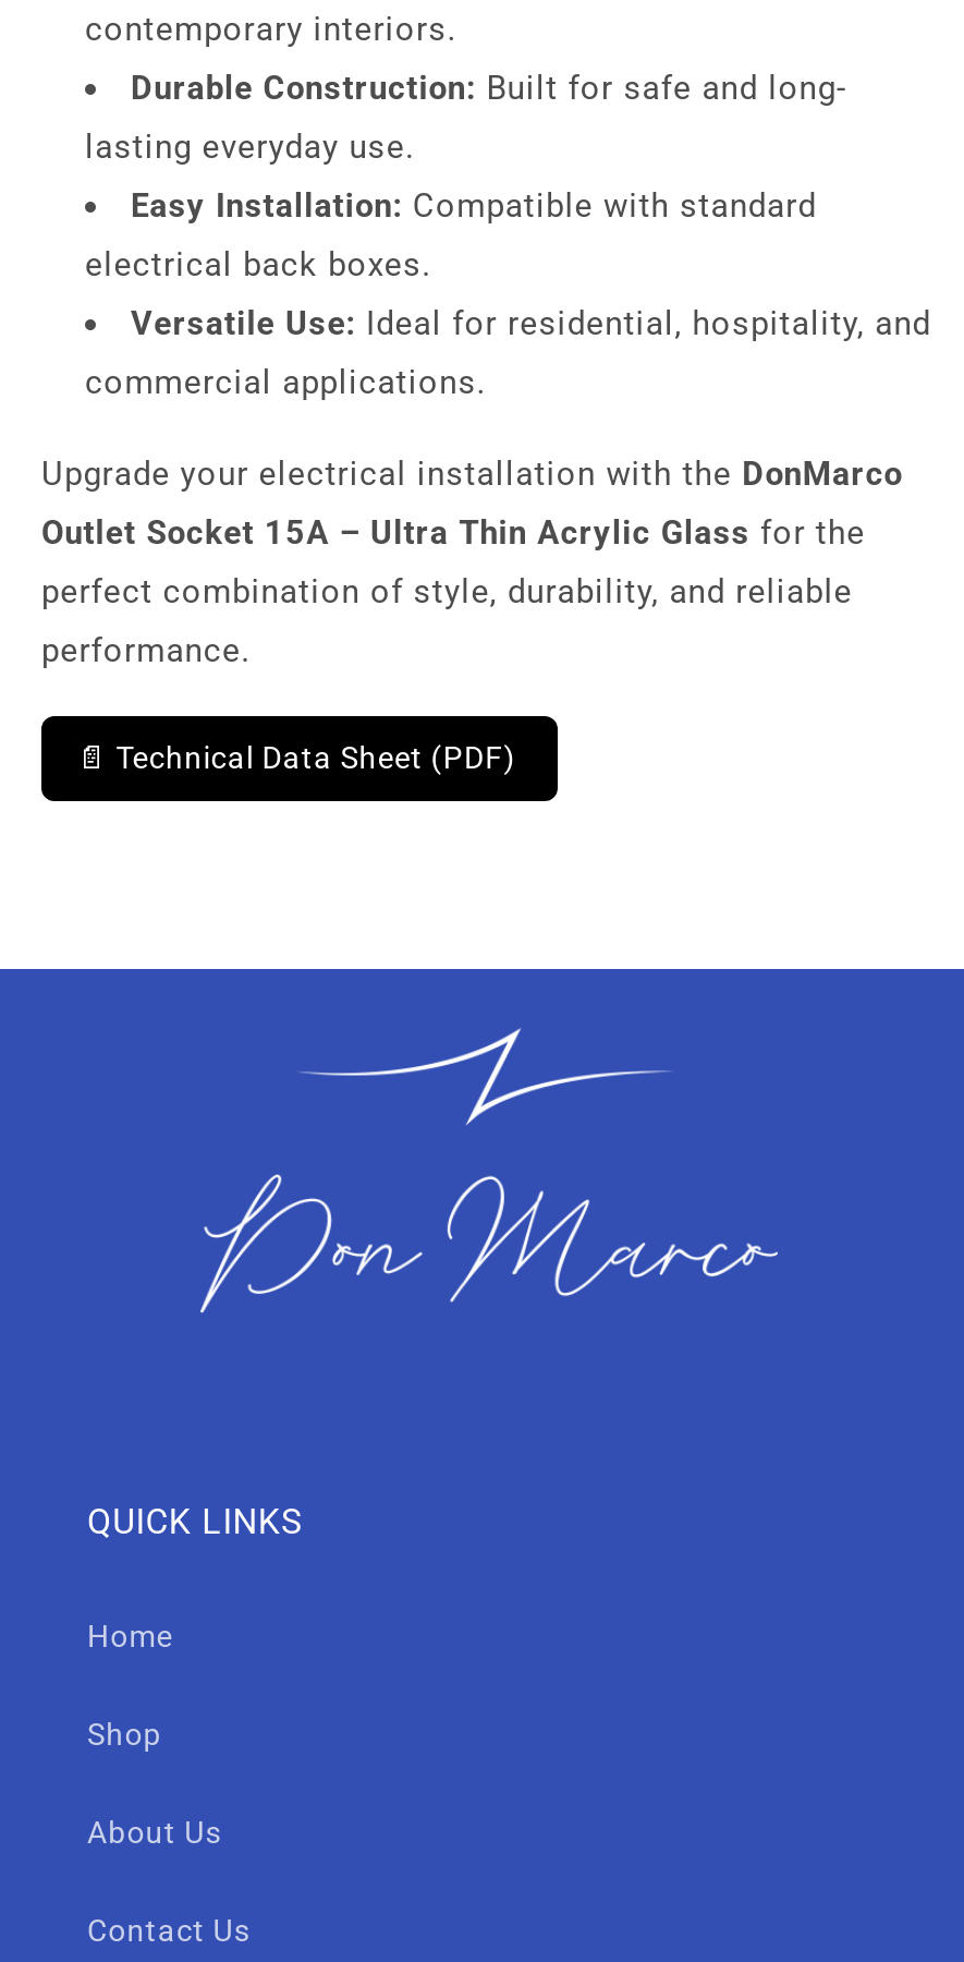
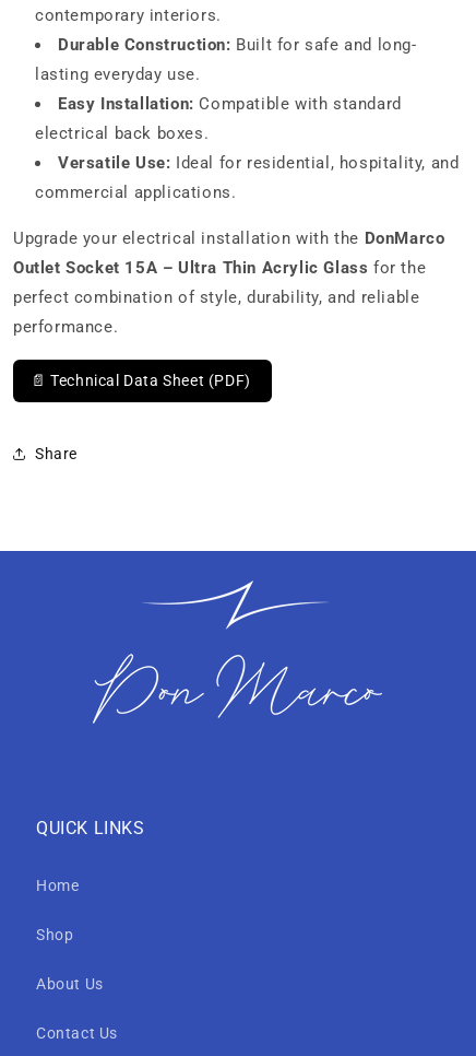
+ Share
